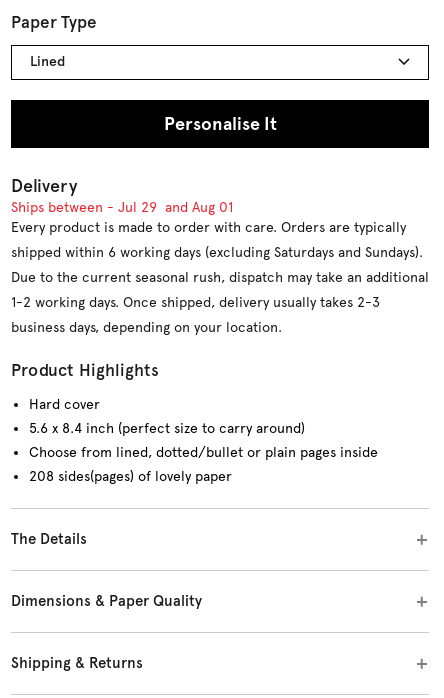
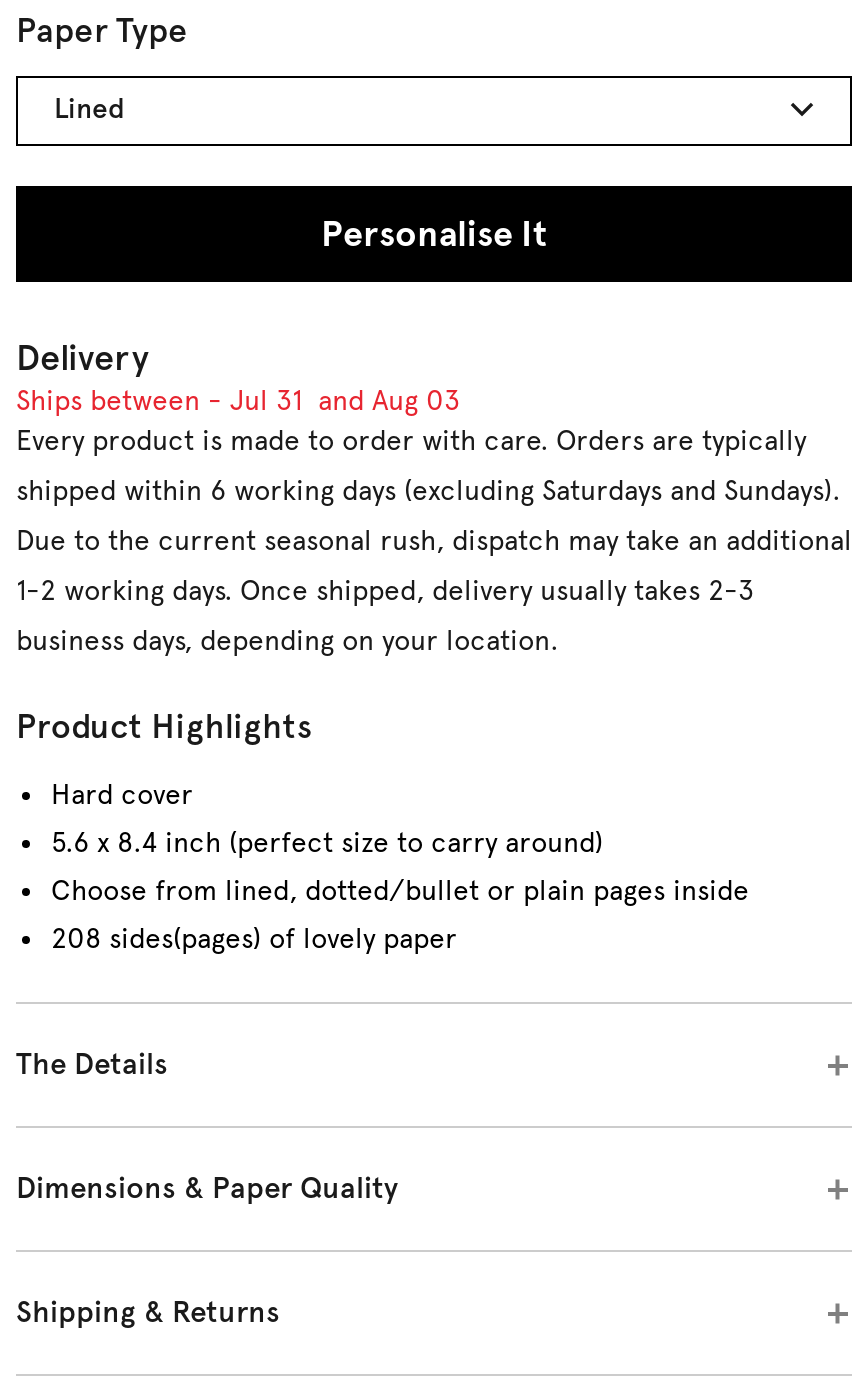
- Ships between - Jul 29 and Aug 01
+ Ships between - Jul 31 and Aug 03
